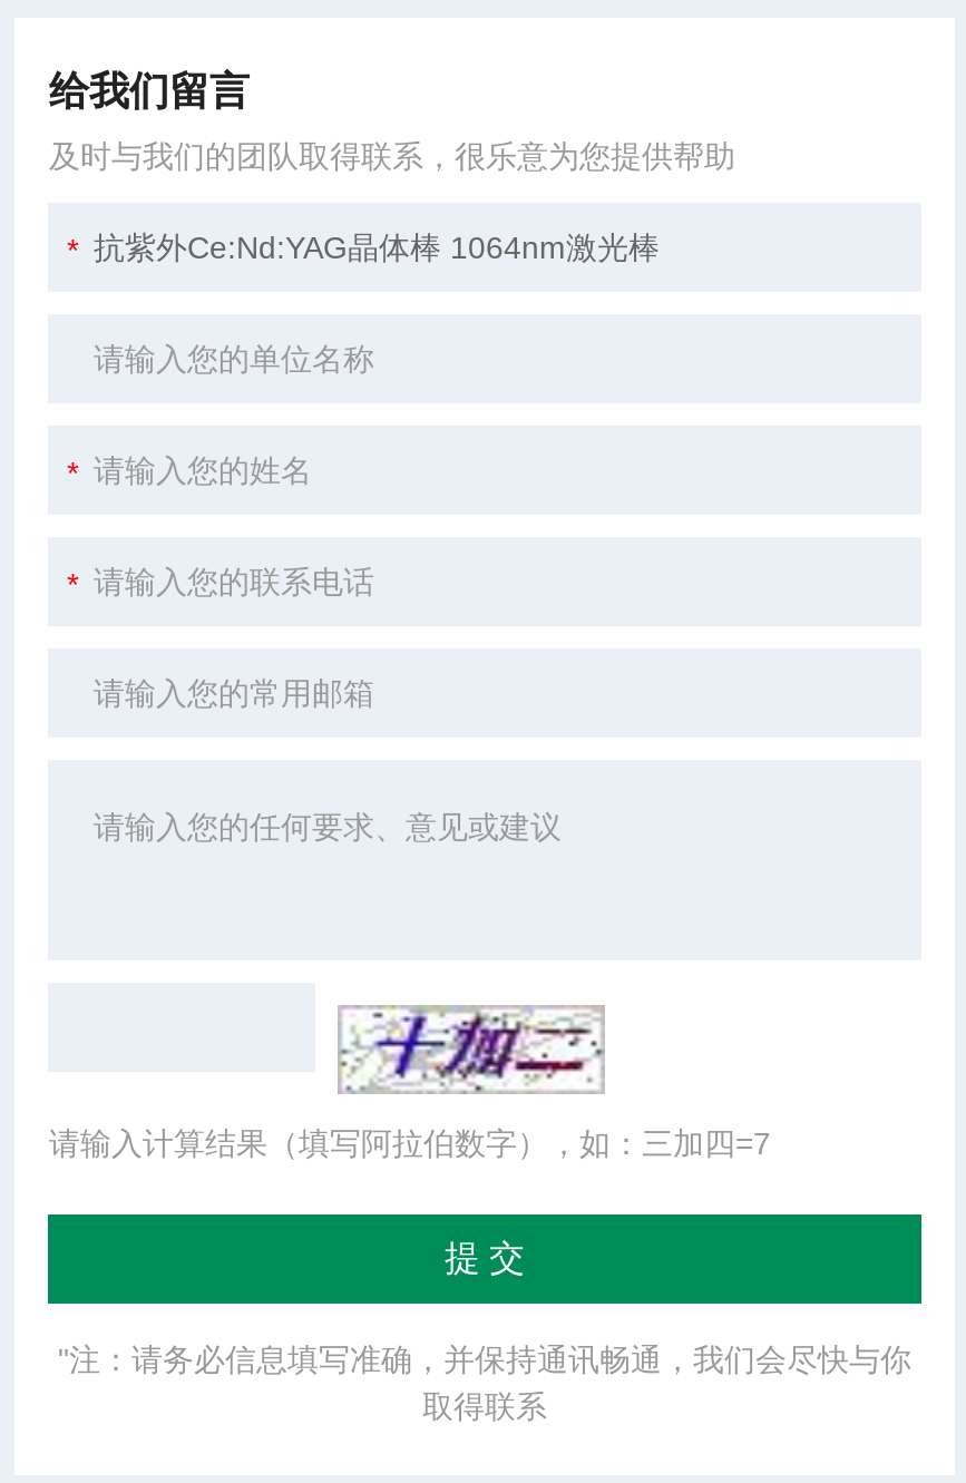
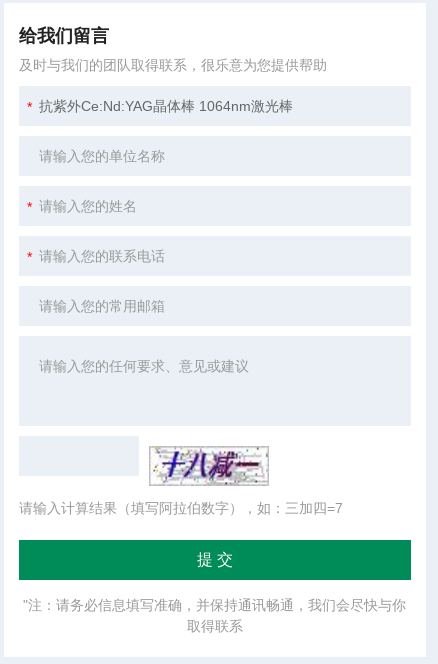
- [image]
+ [image]
